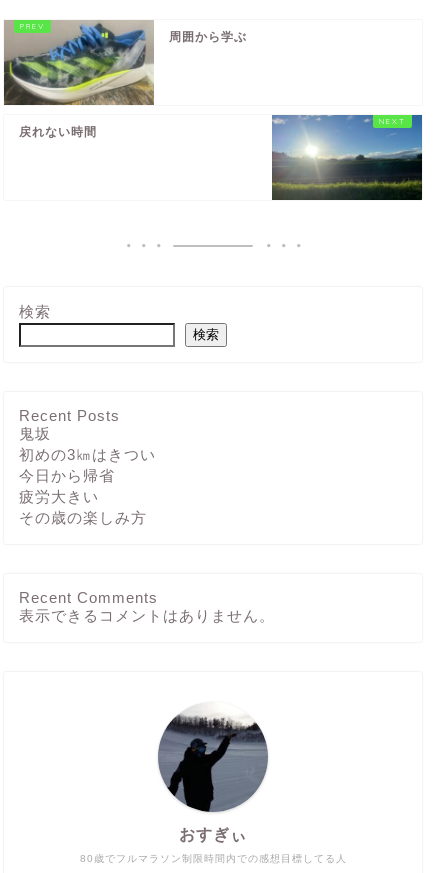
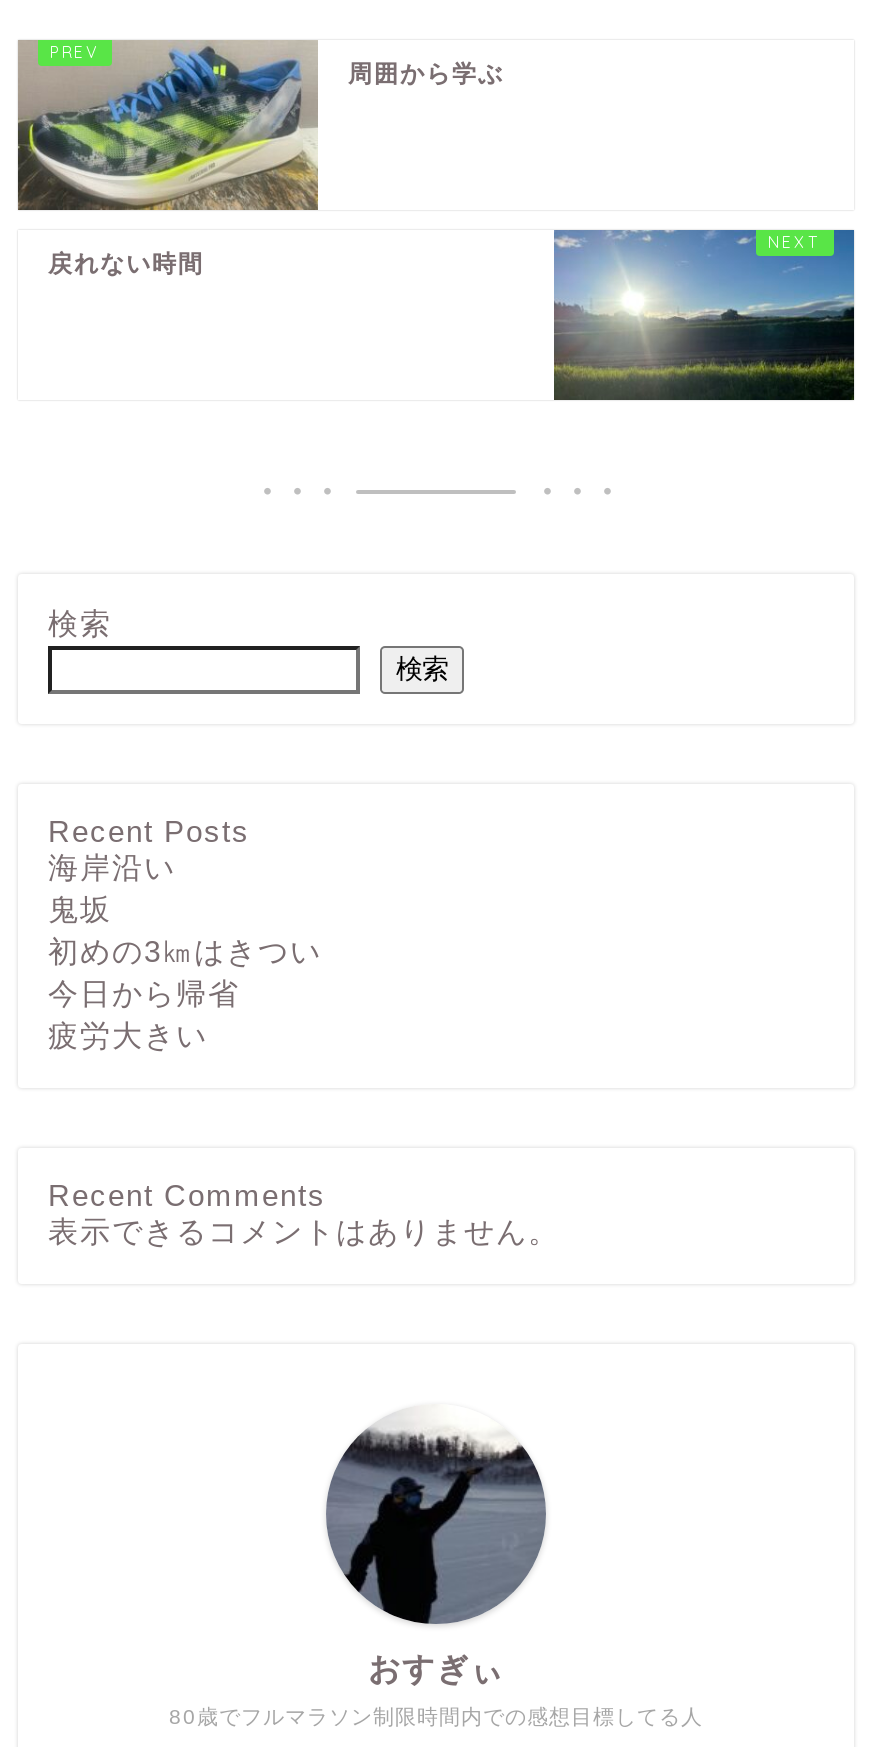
+ 海岸沿い

moved down: 鬼坂 | 初めの3㎞はきつい | 今日から帰省 | 疲労大きい

- その歳の楽しみ方
